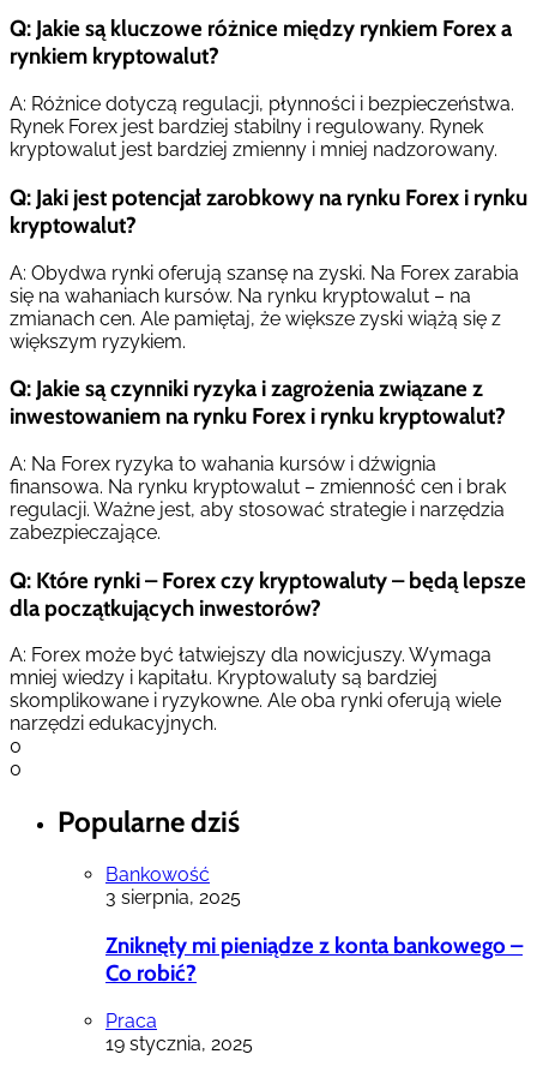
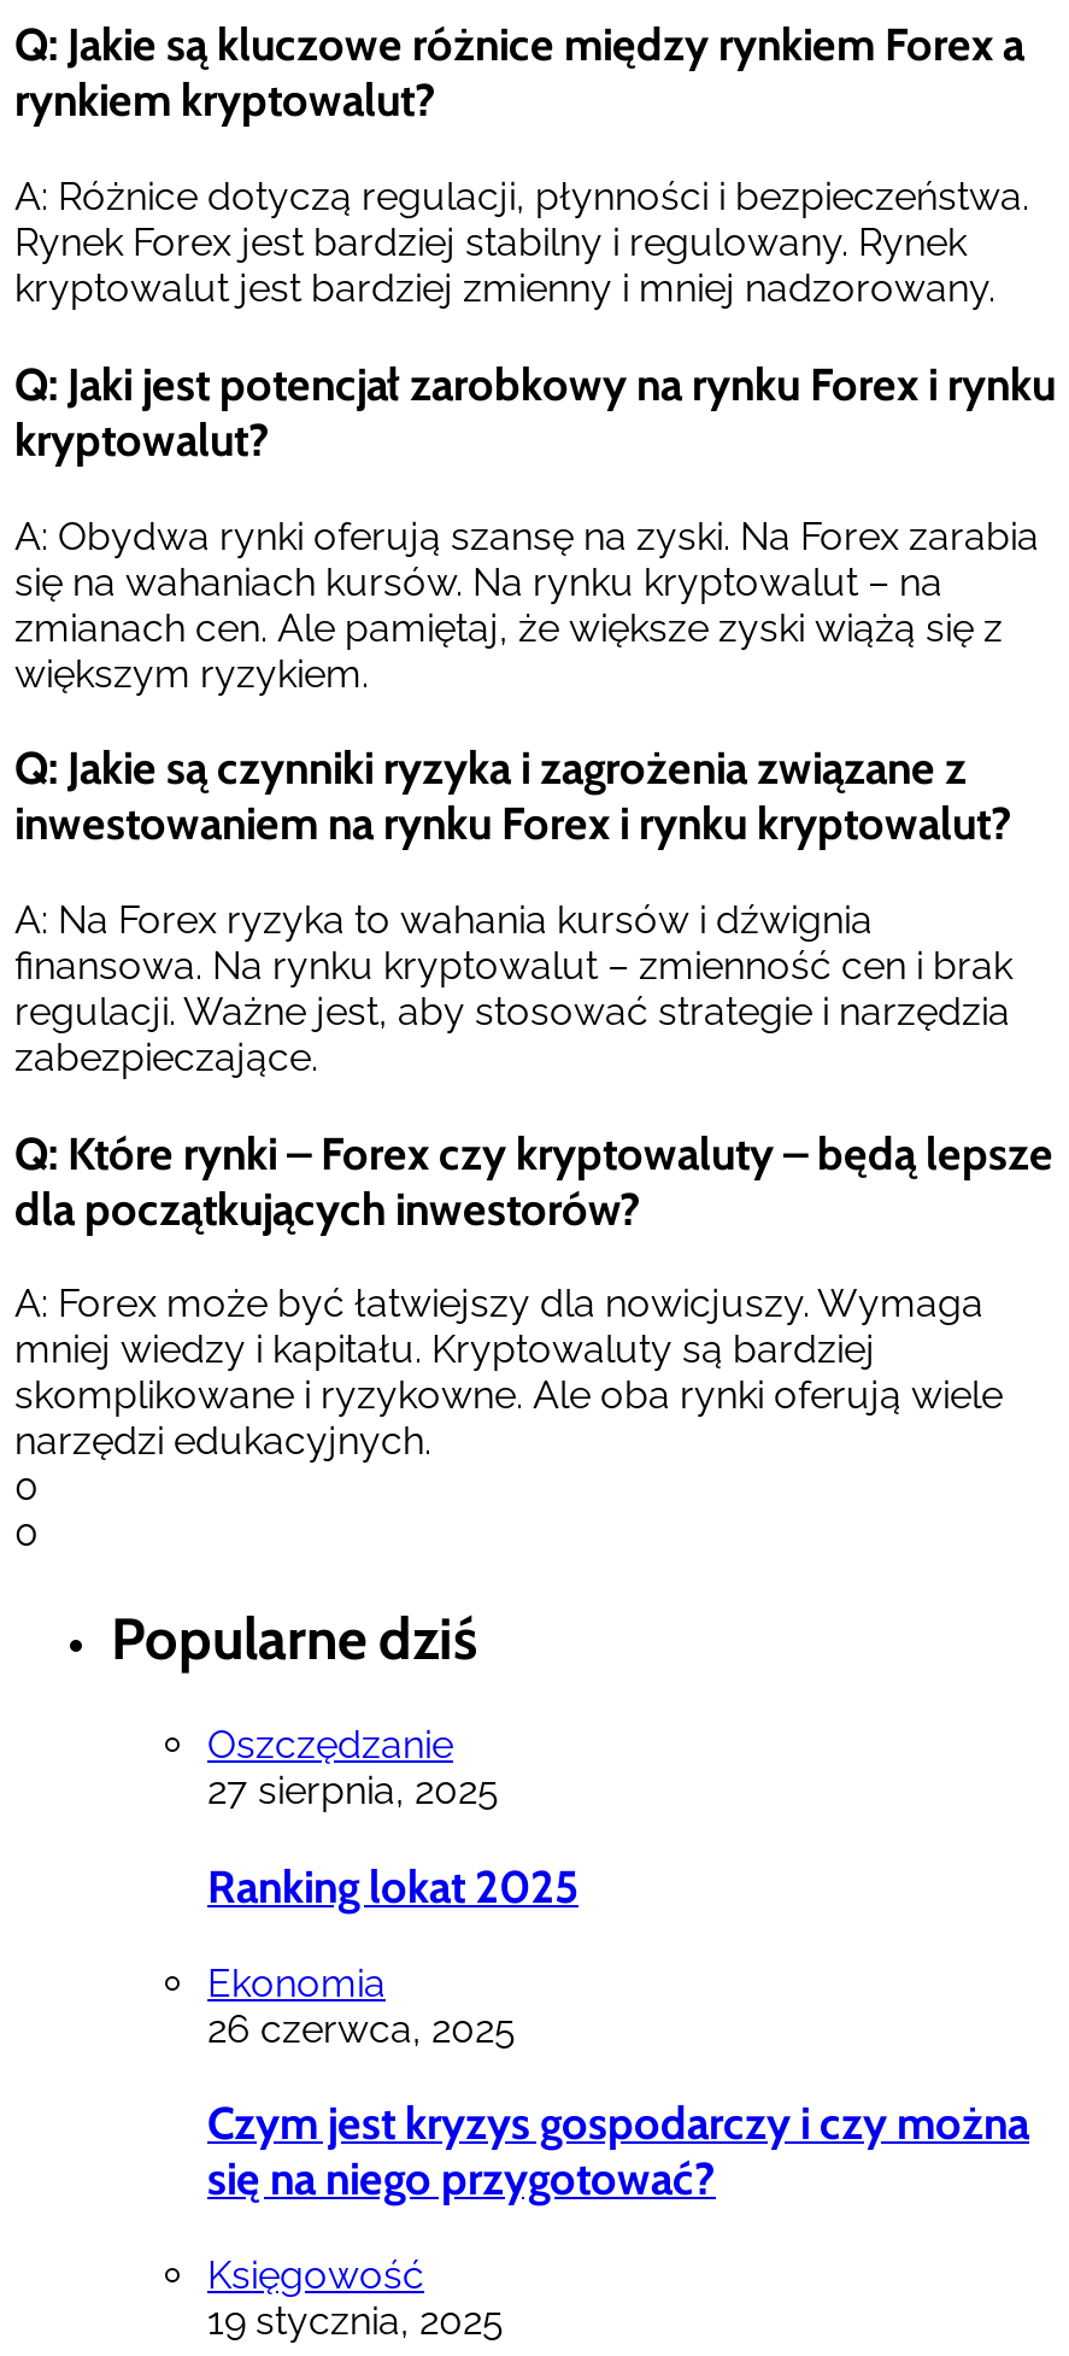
- Bankowość
- 3 sierpnia, 2025
- Zniknęły mi pieniądze z konta bankowego –
- Co robić?
- Praca
+ Oszczędzanie
+ 27 sierpnia, 2025
+ Ranking lokat 2025
+ Ekonomia
+ 26 czerwca, 2025
+ Czym jest kryzys gospodarczy i czy można
+ się na niego przygotować?
+ Księgowość
